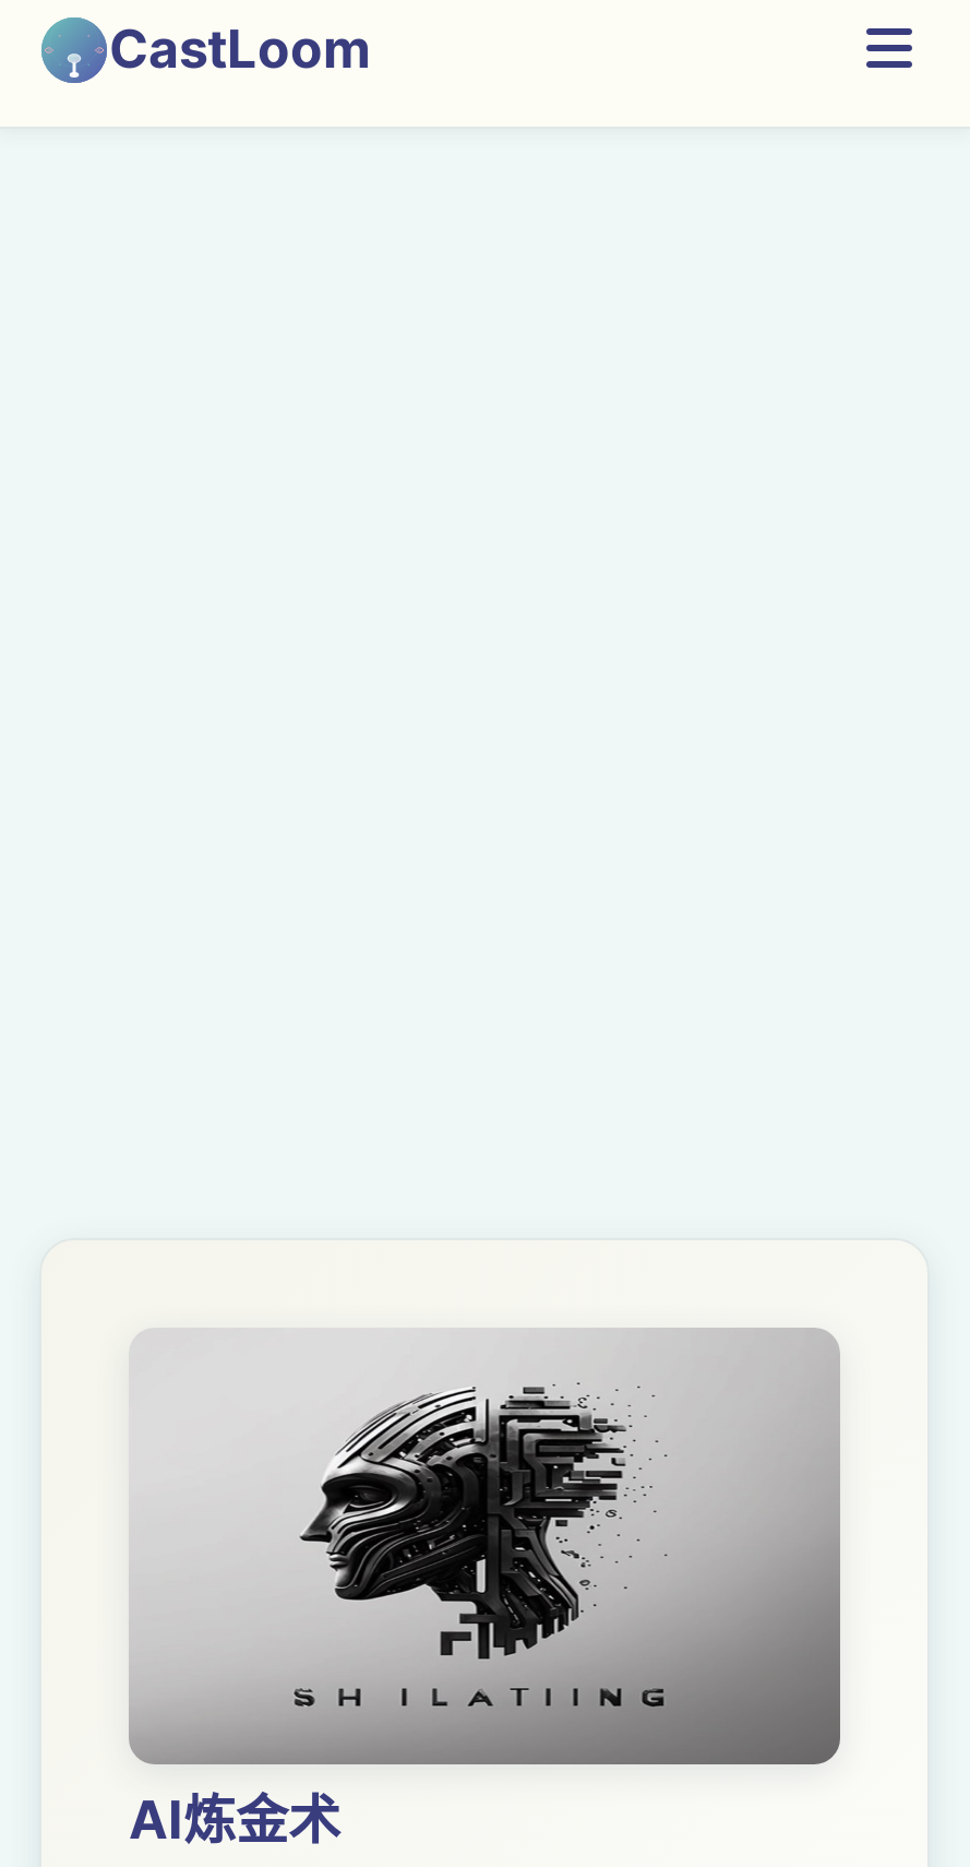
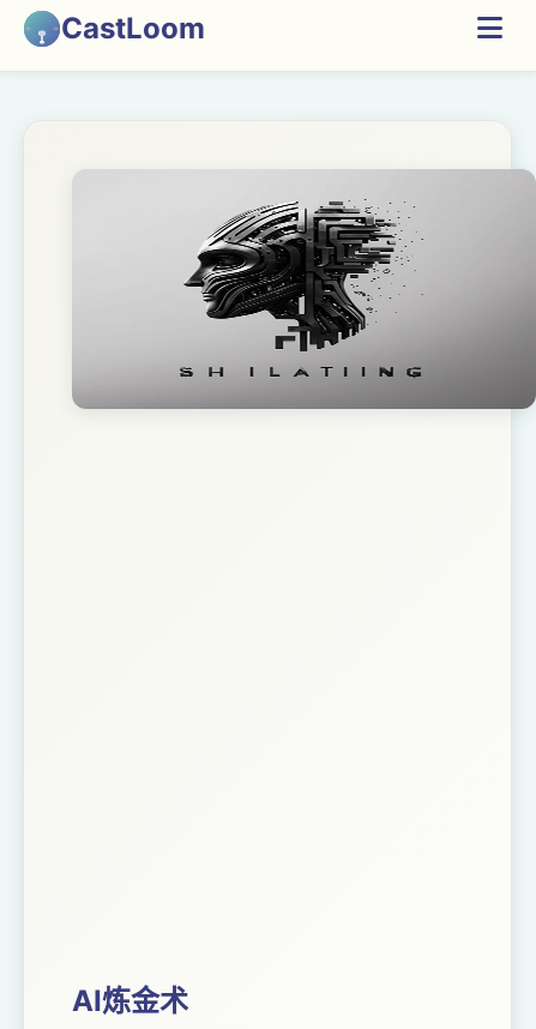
+ [image]

- [image]
